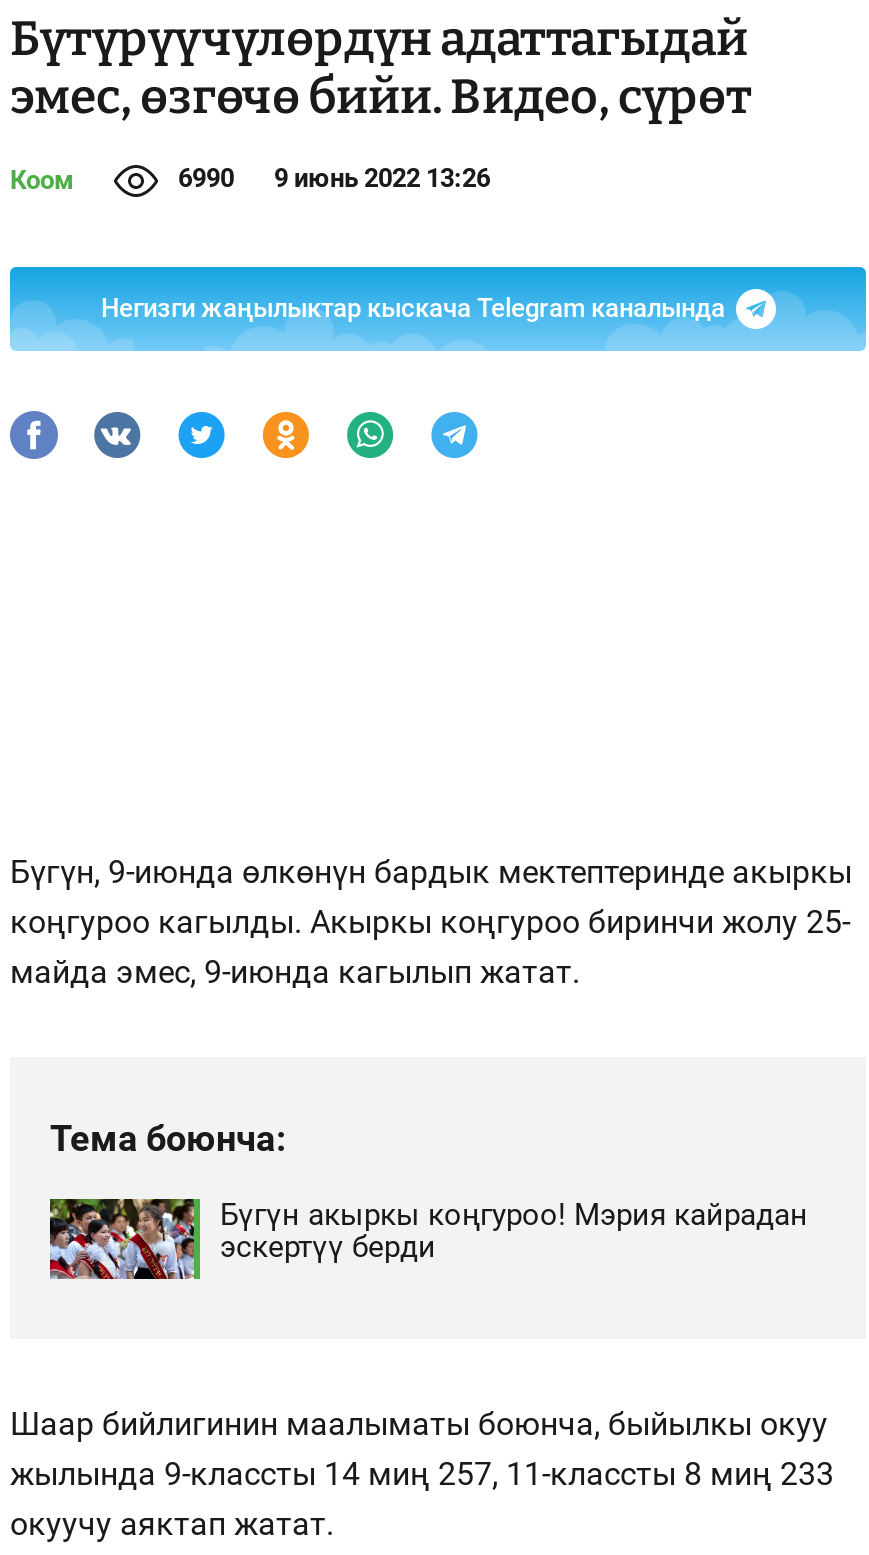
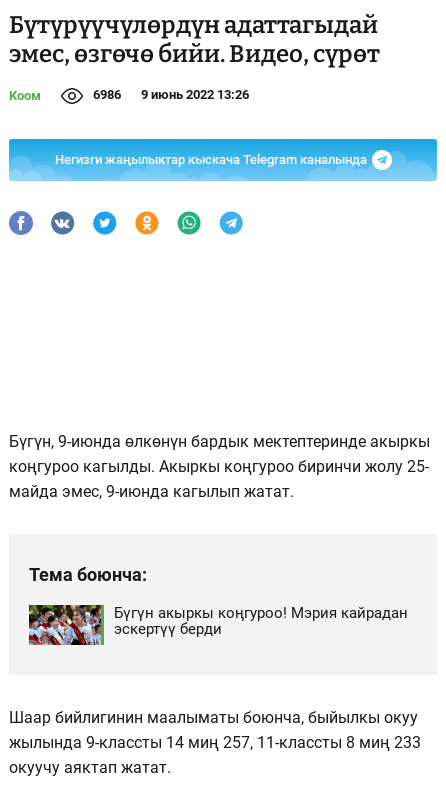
- 6990 9 июнь 2022 13:26
+ 6986 9 июнь 2022 13:26
